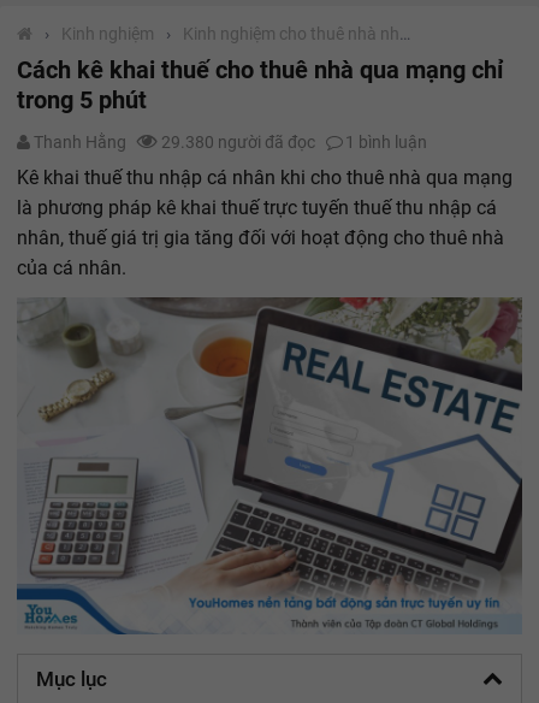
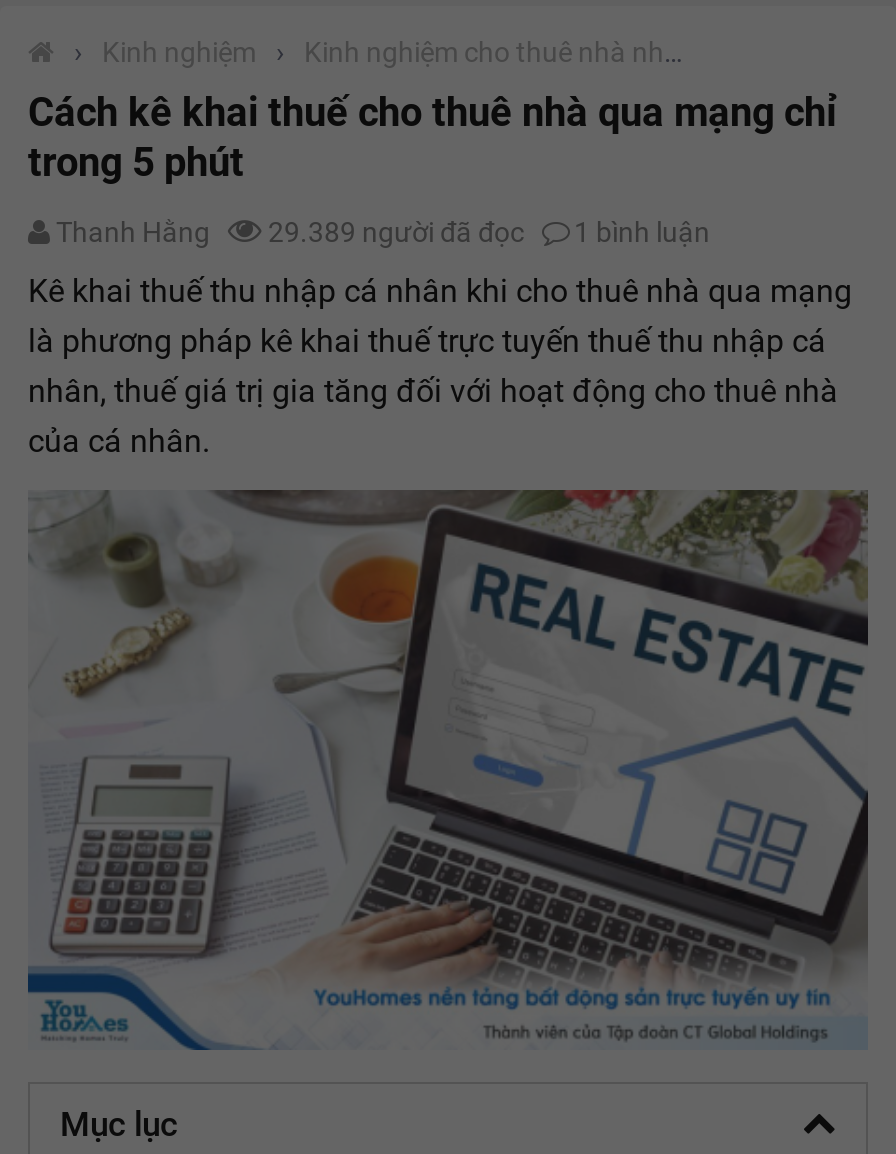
- Thanh Hằng 29.380 người đã đọc 1 bình luận
+ Thanh Hằng 29.389 người đã đọc 1 bình luận
